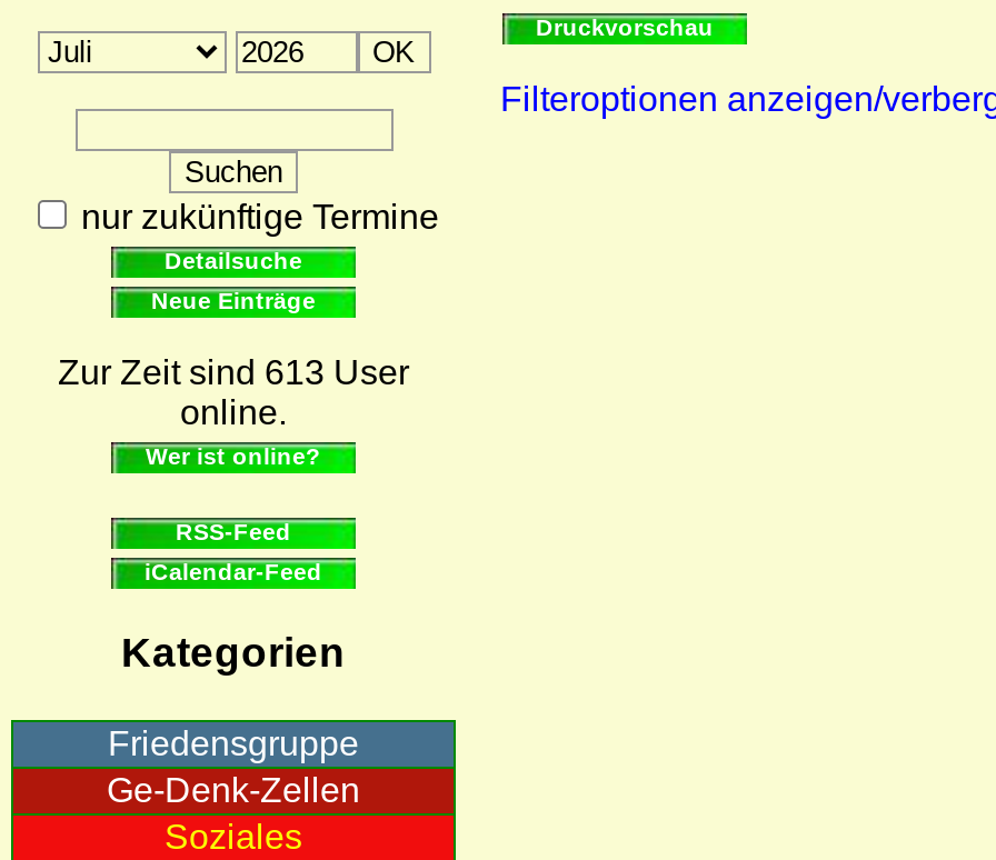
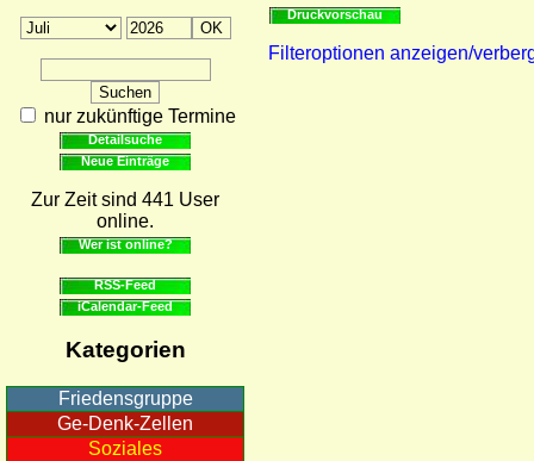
- Zur Zeit sind 613 User
+ Zur Zeit sind 441 User
